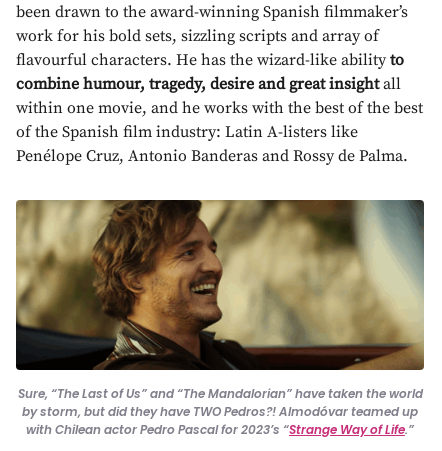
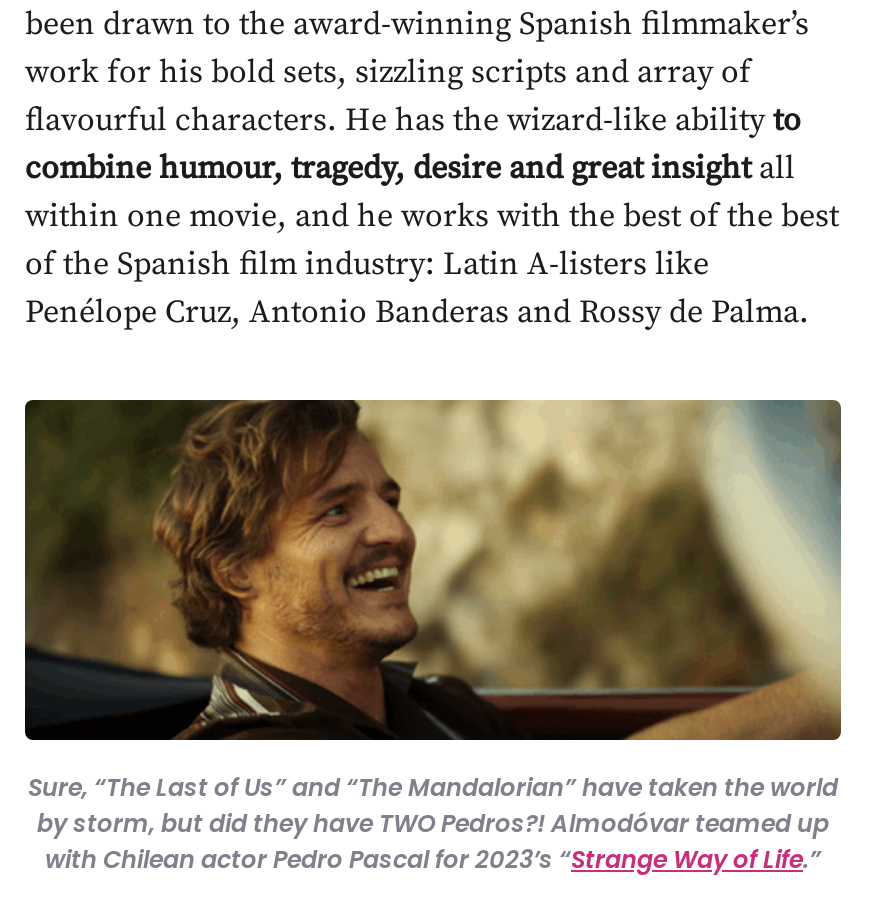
- [image]
+ [image]
